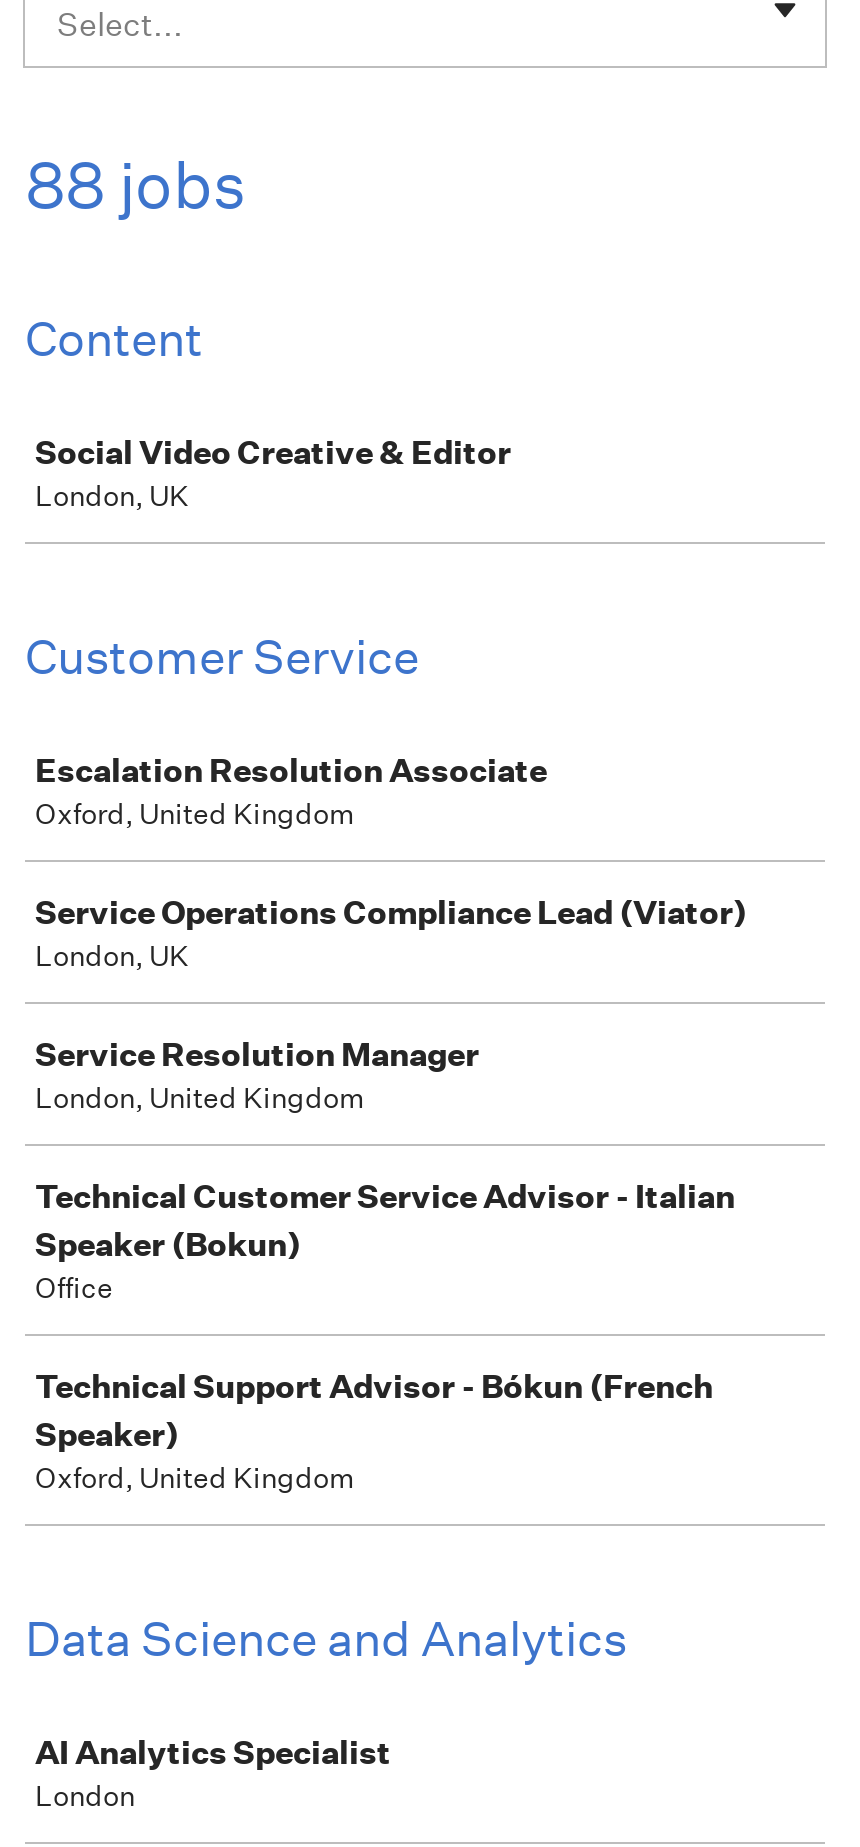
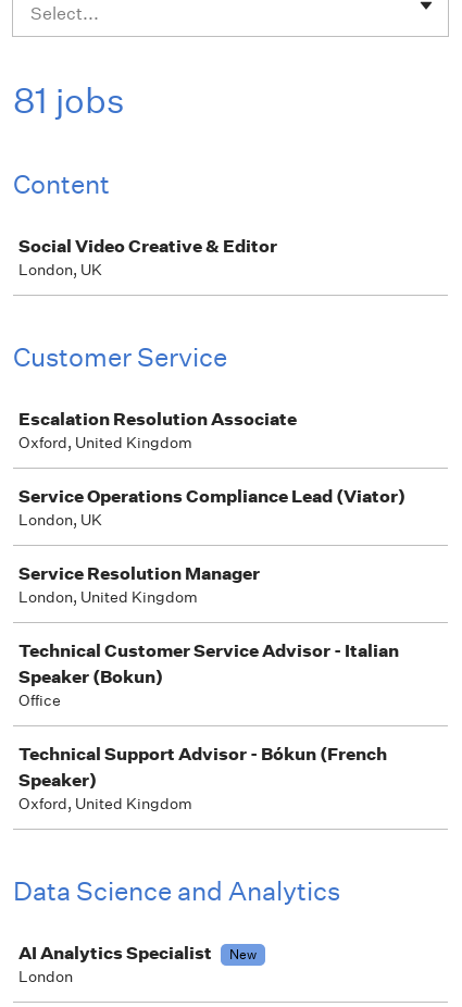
- 88 jobs
+ 81 jobs

+ New
